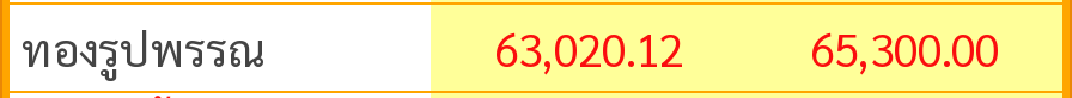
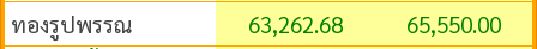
- 63,020.12
+ 63,262.68

- 65,300.00
+ 65,550.00
